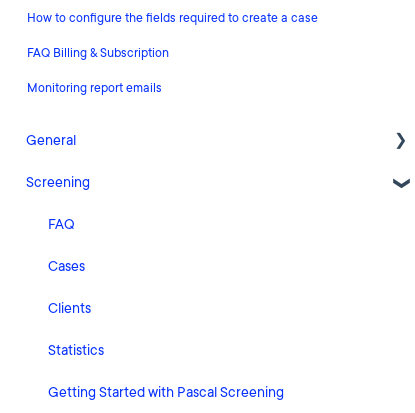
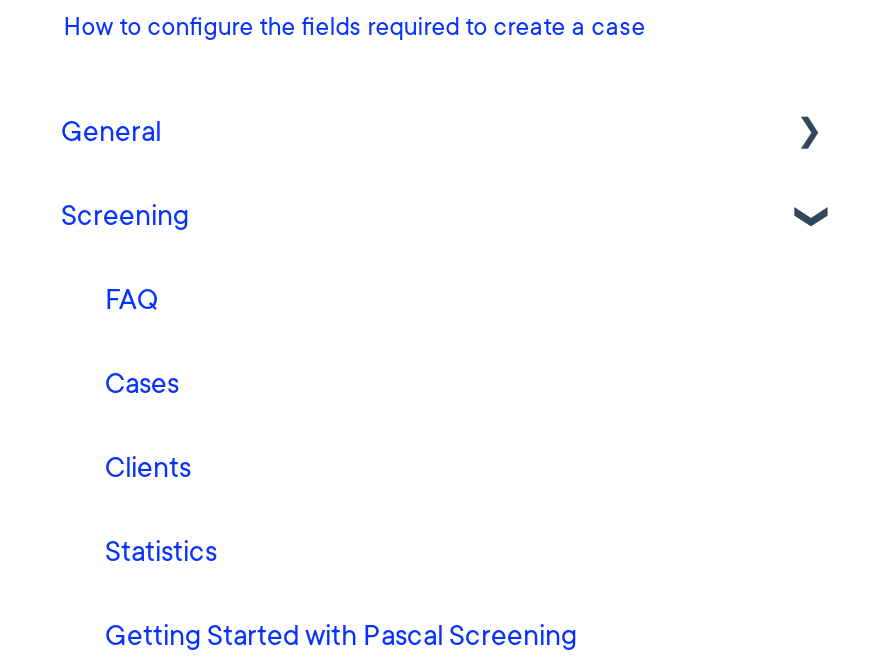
- FAQ Billing & Subscription
- Monitoring report emails
